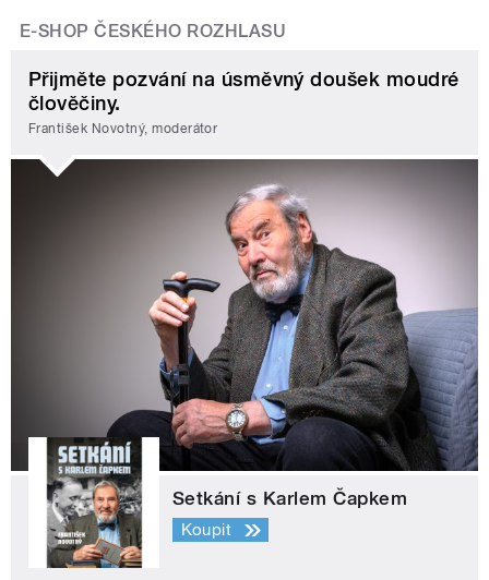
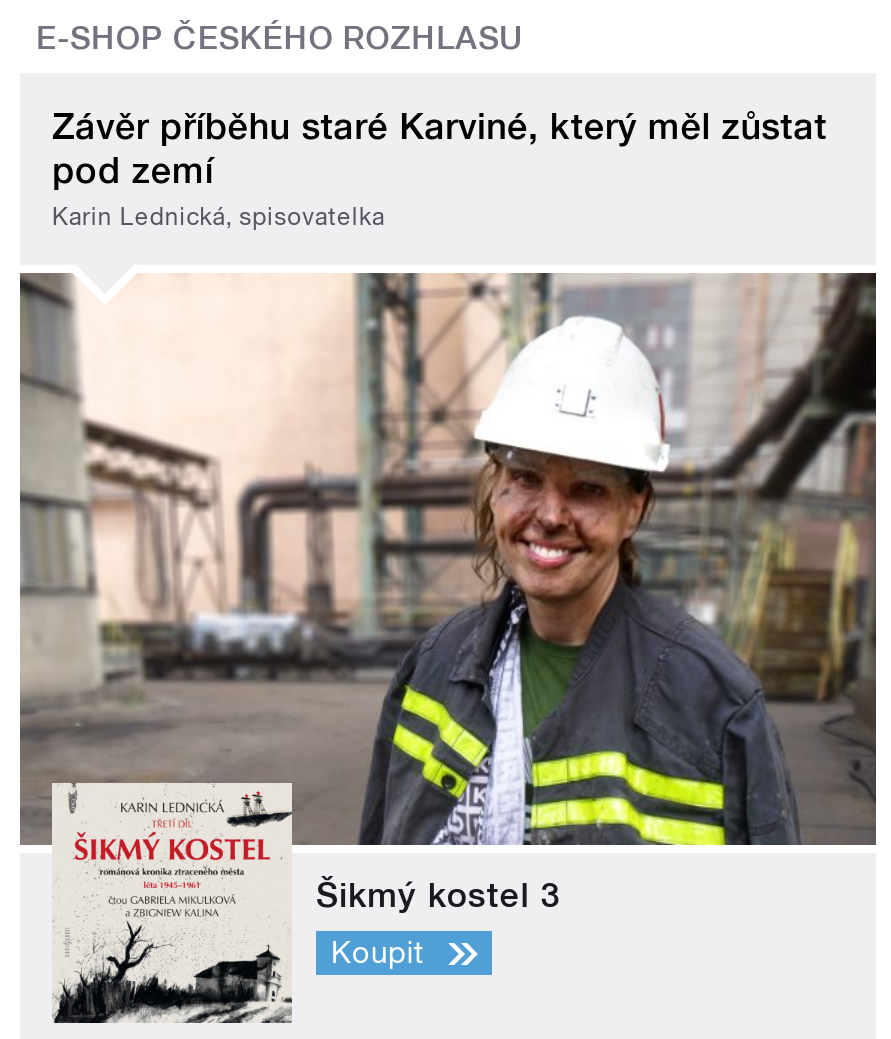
- Přijměte pozvání na úsměvný doušek moudré
- člověčiny.
- František Novotný, moderátor
+ Závěr příběhu staré Karviné, který měl zůstat
+ pod zemí
+ Karin Lednická, spisovatelka

- [image]
- Setkání s Karlem Čapkem
+ [image]
+ Šikmý kostel 3
